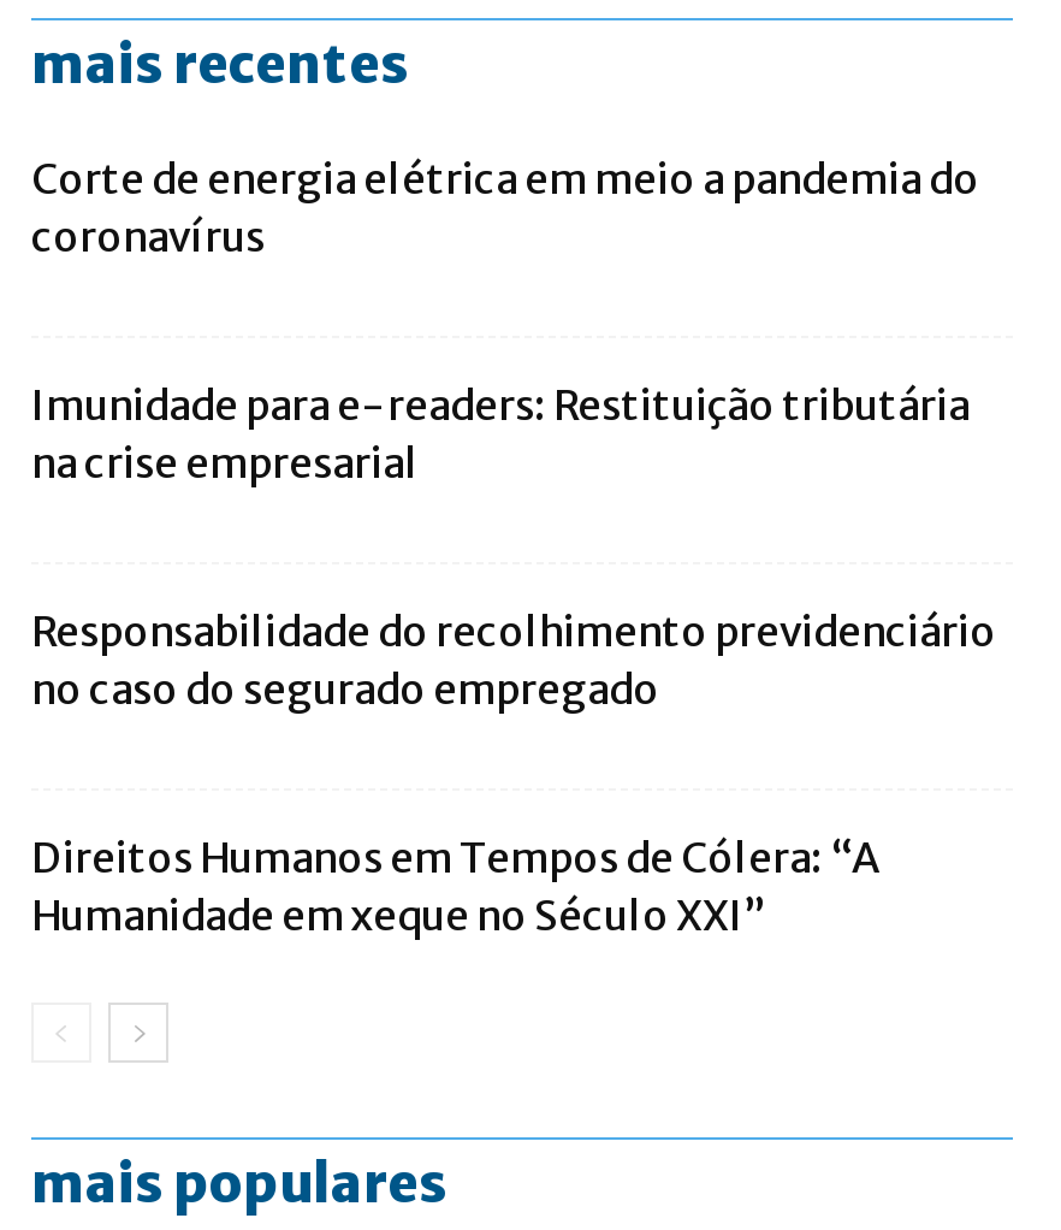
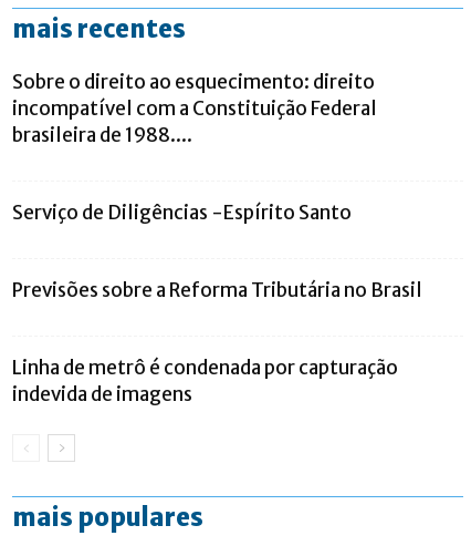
- Corte de energia elétrica em meio a pandemia do
- coronavírus
+ Sobre o direito ao esquecimento: direito
+ incompatível com a Constituição Federal
+ brasileira de 1988....

- Imunidade para e-readers: Restituição tributária
- na crise empresarial
+ Serviço de Diligências -Espírito Santo

- Responsabilidade do recolhimento previdenciário
- no caso do segurado empregado
+ Previsões sobre a Reforma Tributária no Brasil

- Direitos Humanos em Tempos de Cólera: “A
- Humanidade em xeque no Século XXI”
+ Linha de metrô é condenada por capturação
+ indevida de imagens
